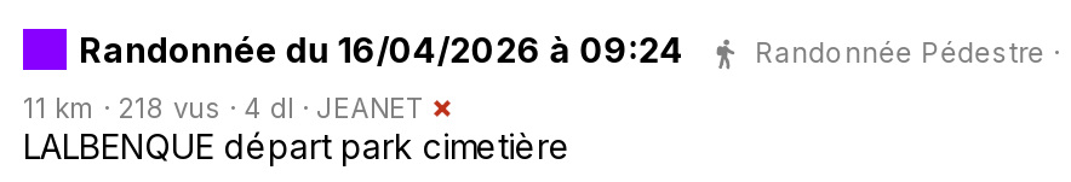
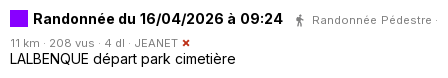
- 11 km · 218 vus · 4 dl · JEANET
+ 11 km · 208 vus · 4 dl · JEANET
